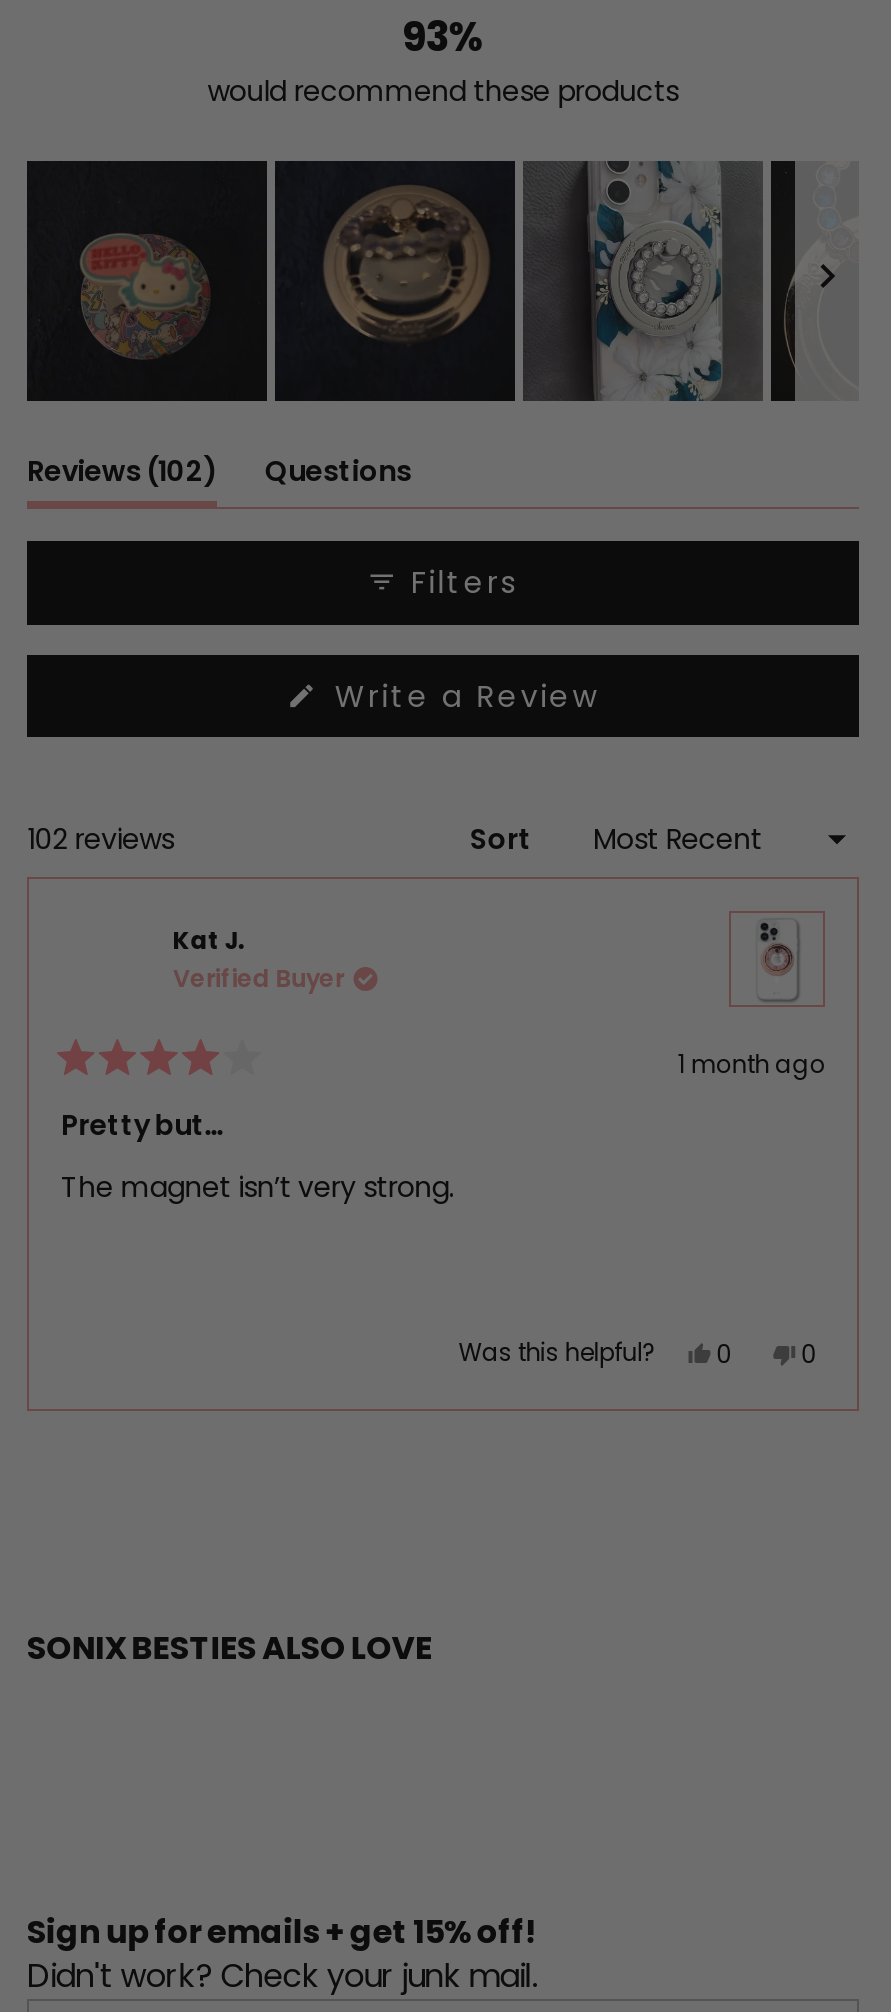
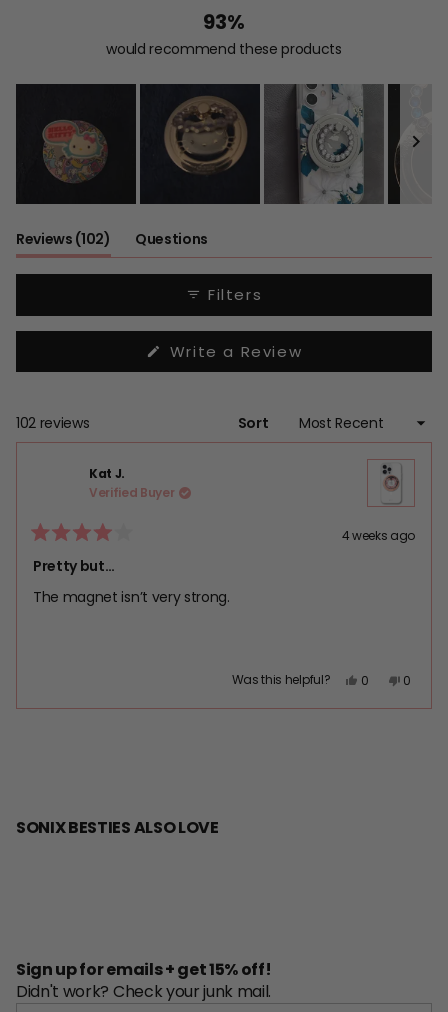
- 1 month ago
+ 4 weeks ago
